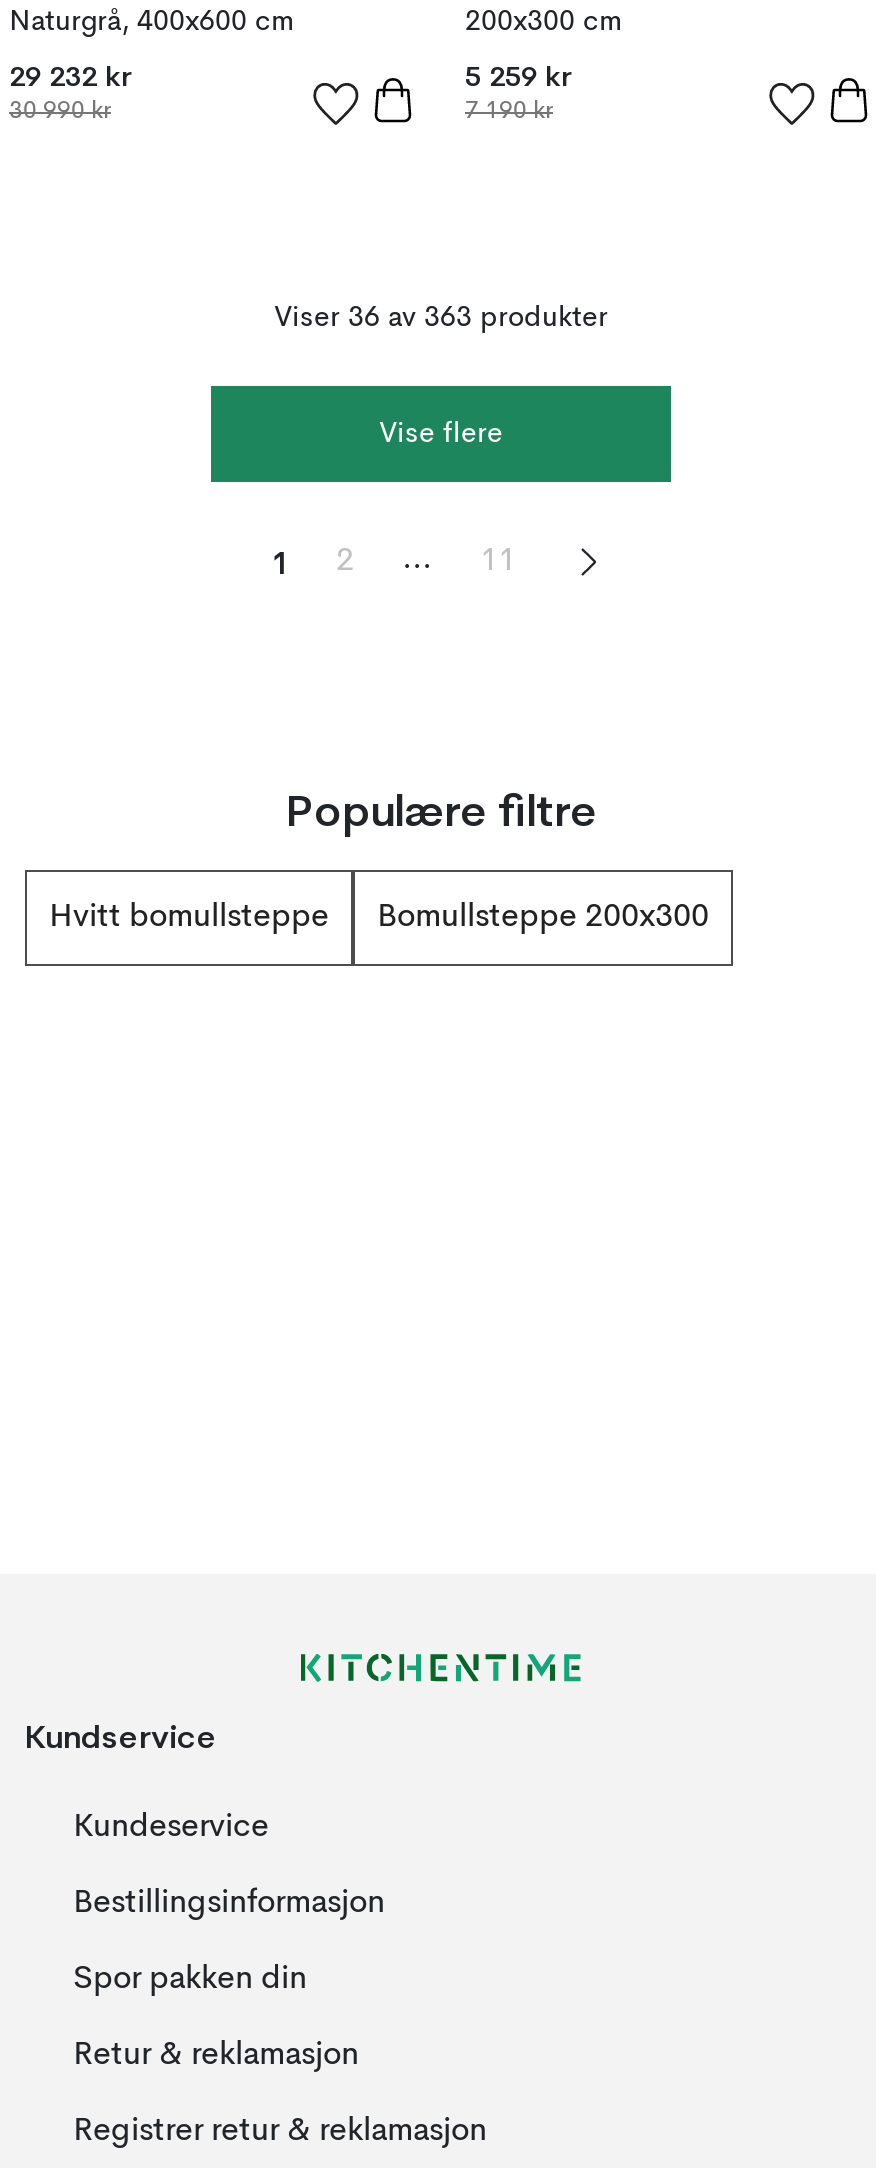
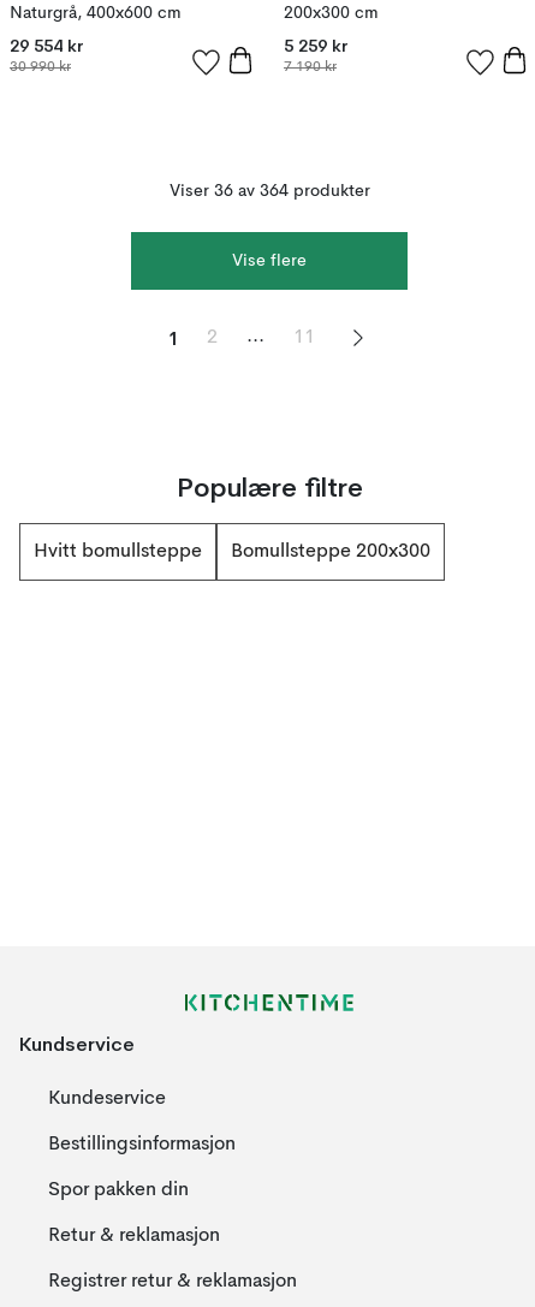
- 29 232 kr
+ 29 554 kr

- Viser 36 av 363 produkter
+ Viser 36 av 364 produkter
